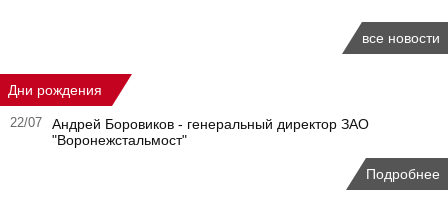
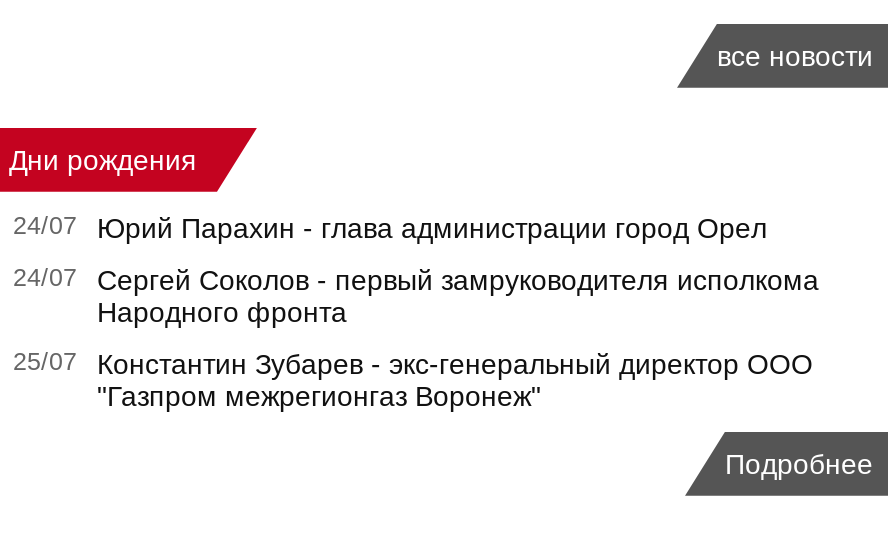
- 22/07
- Андрей Боровиков - генеральный директор ЗАО
- "Воронежстальмост"
+ 24/07
+ Юрий Парахин - глава администрации город Орел
+ 24/07
+ Сергей Соколов - первый замруководителя исполкома
+ Народного фронта
+ 25/07
+ Константин Зубарев - экс-генеральный директор ООО
+ "Газпром межрегионгаз Воронеж"
